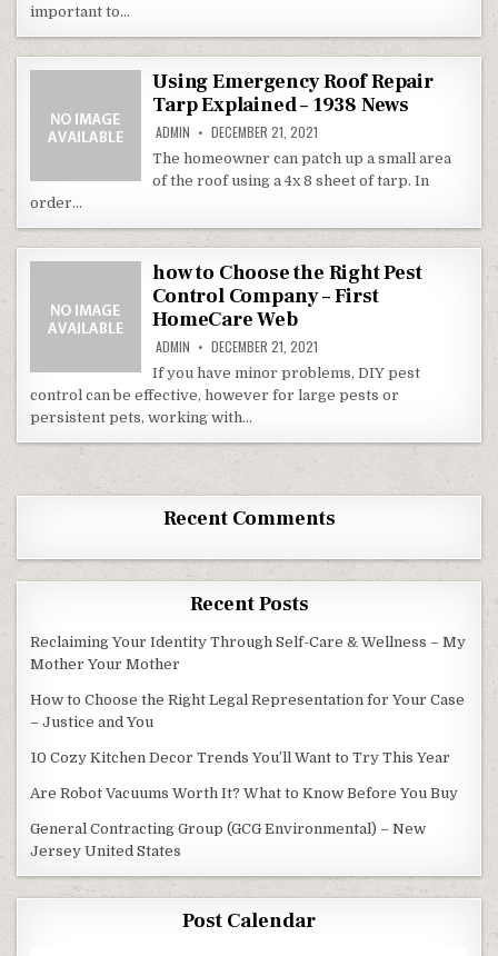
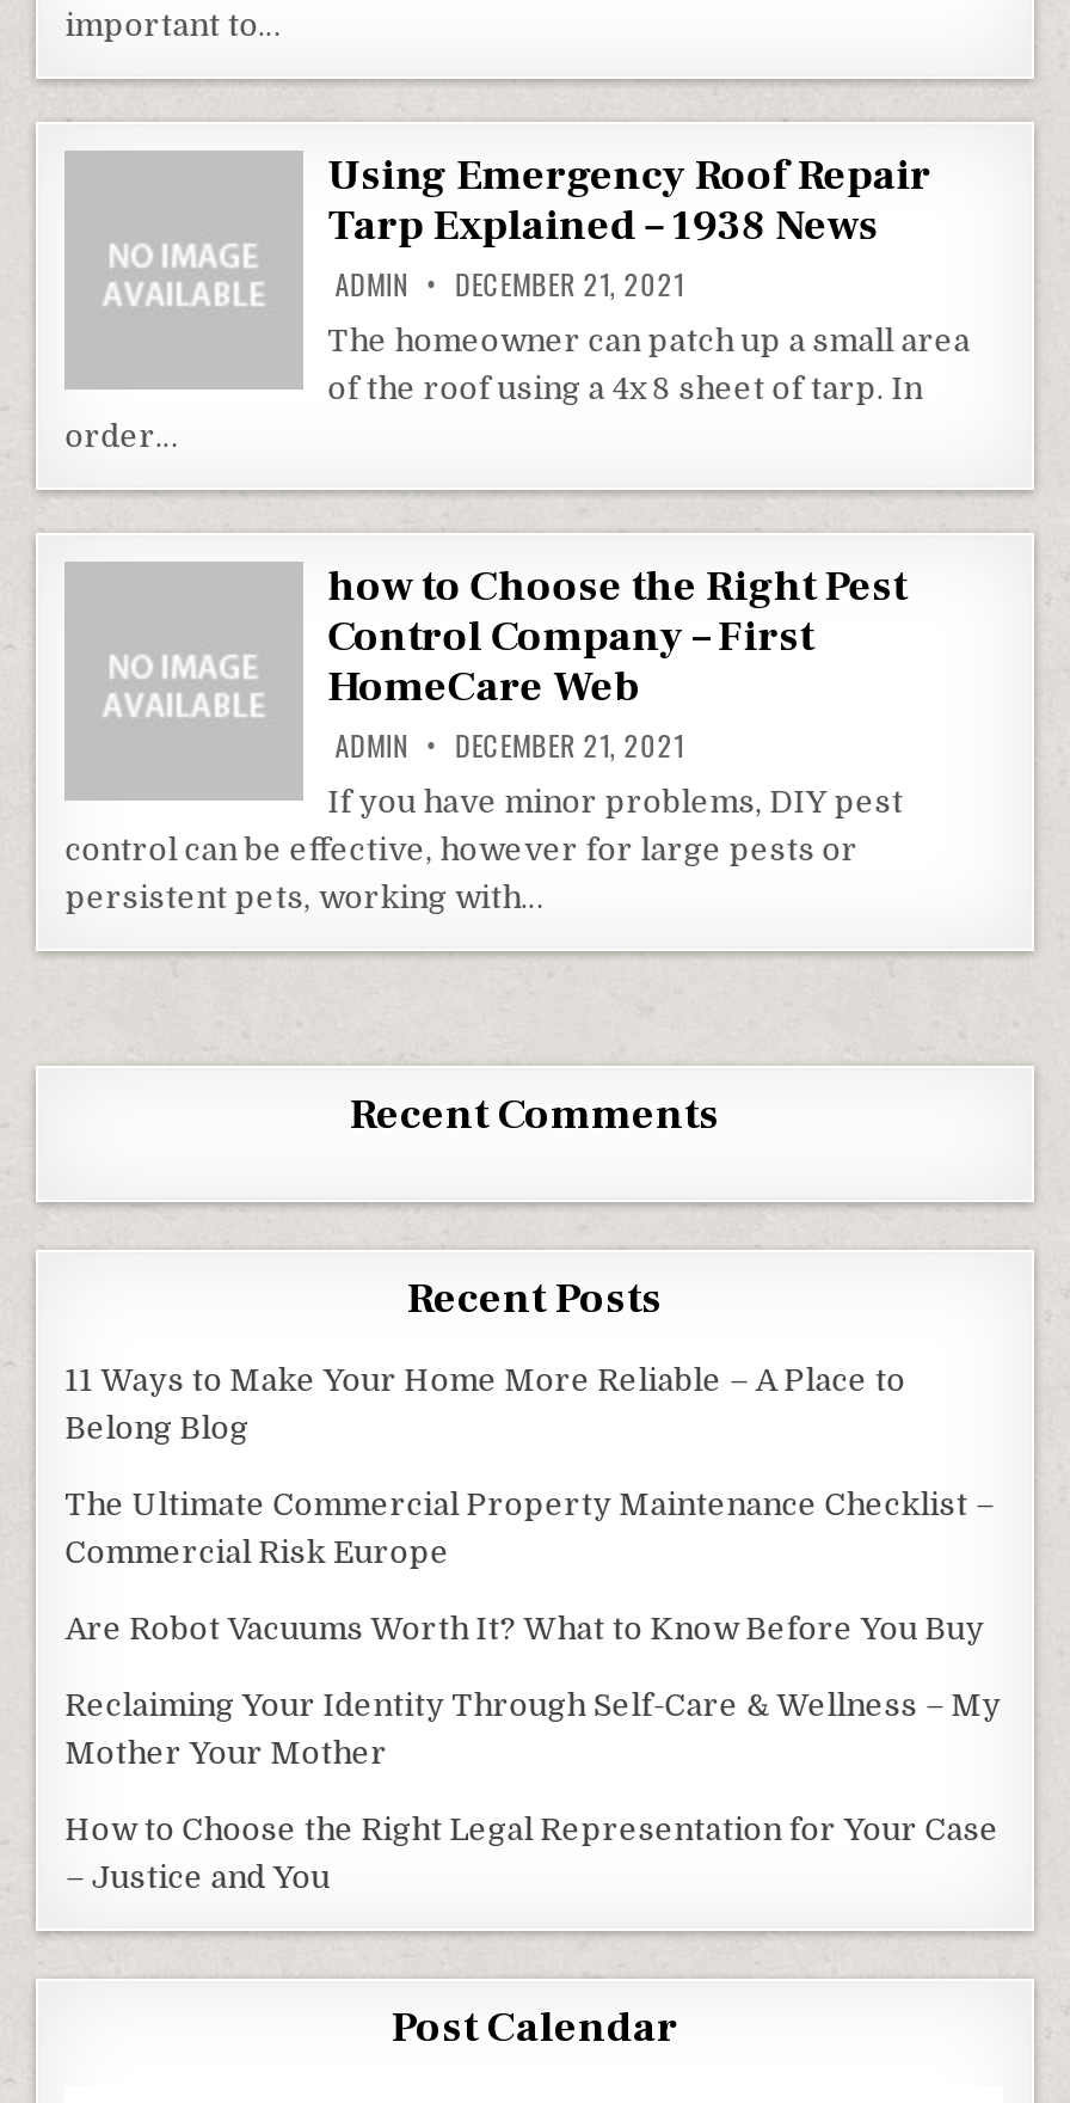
+ 11 Ways to Make Your Home More Reliable – A Place to
+ Belong Blog
+ The Ultimate Commercial Property Maintenance Checklist –
+ Commercial Risk Europe

moved down: Reclaiming Your Identity Through Self-Care & Wellness – My | Mother Your Mother | How to Choose the Right Legal Representation for Your Case | – Justice and You

- 10 Cozy Kitchen Decor Trends You’ll Want to Try This Year
- General Contracting Group (GCG Environmental) – New
- Jersey United States

moved up: Are Robot Vacuums Worth It? What to Know Before You Buy
